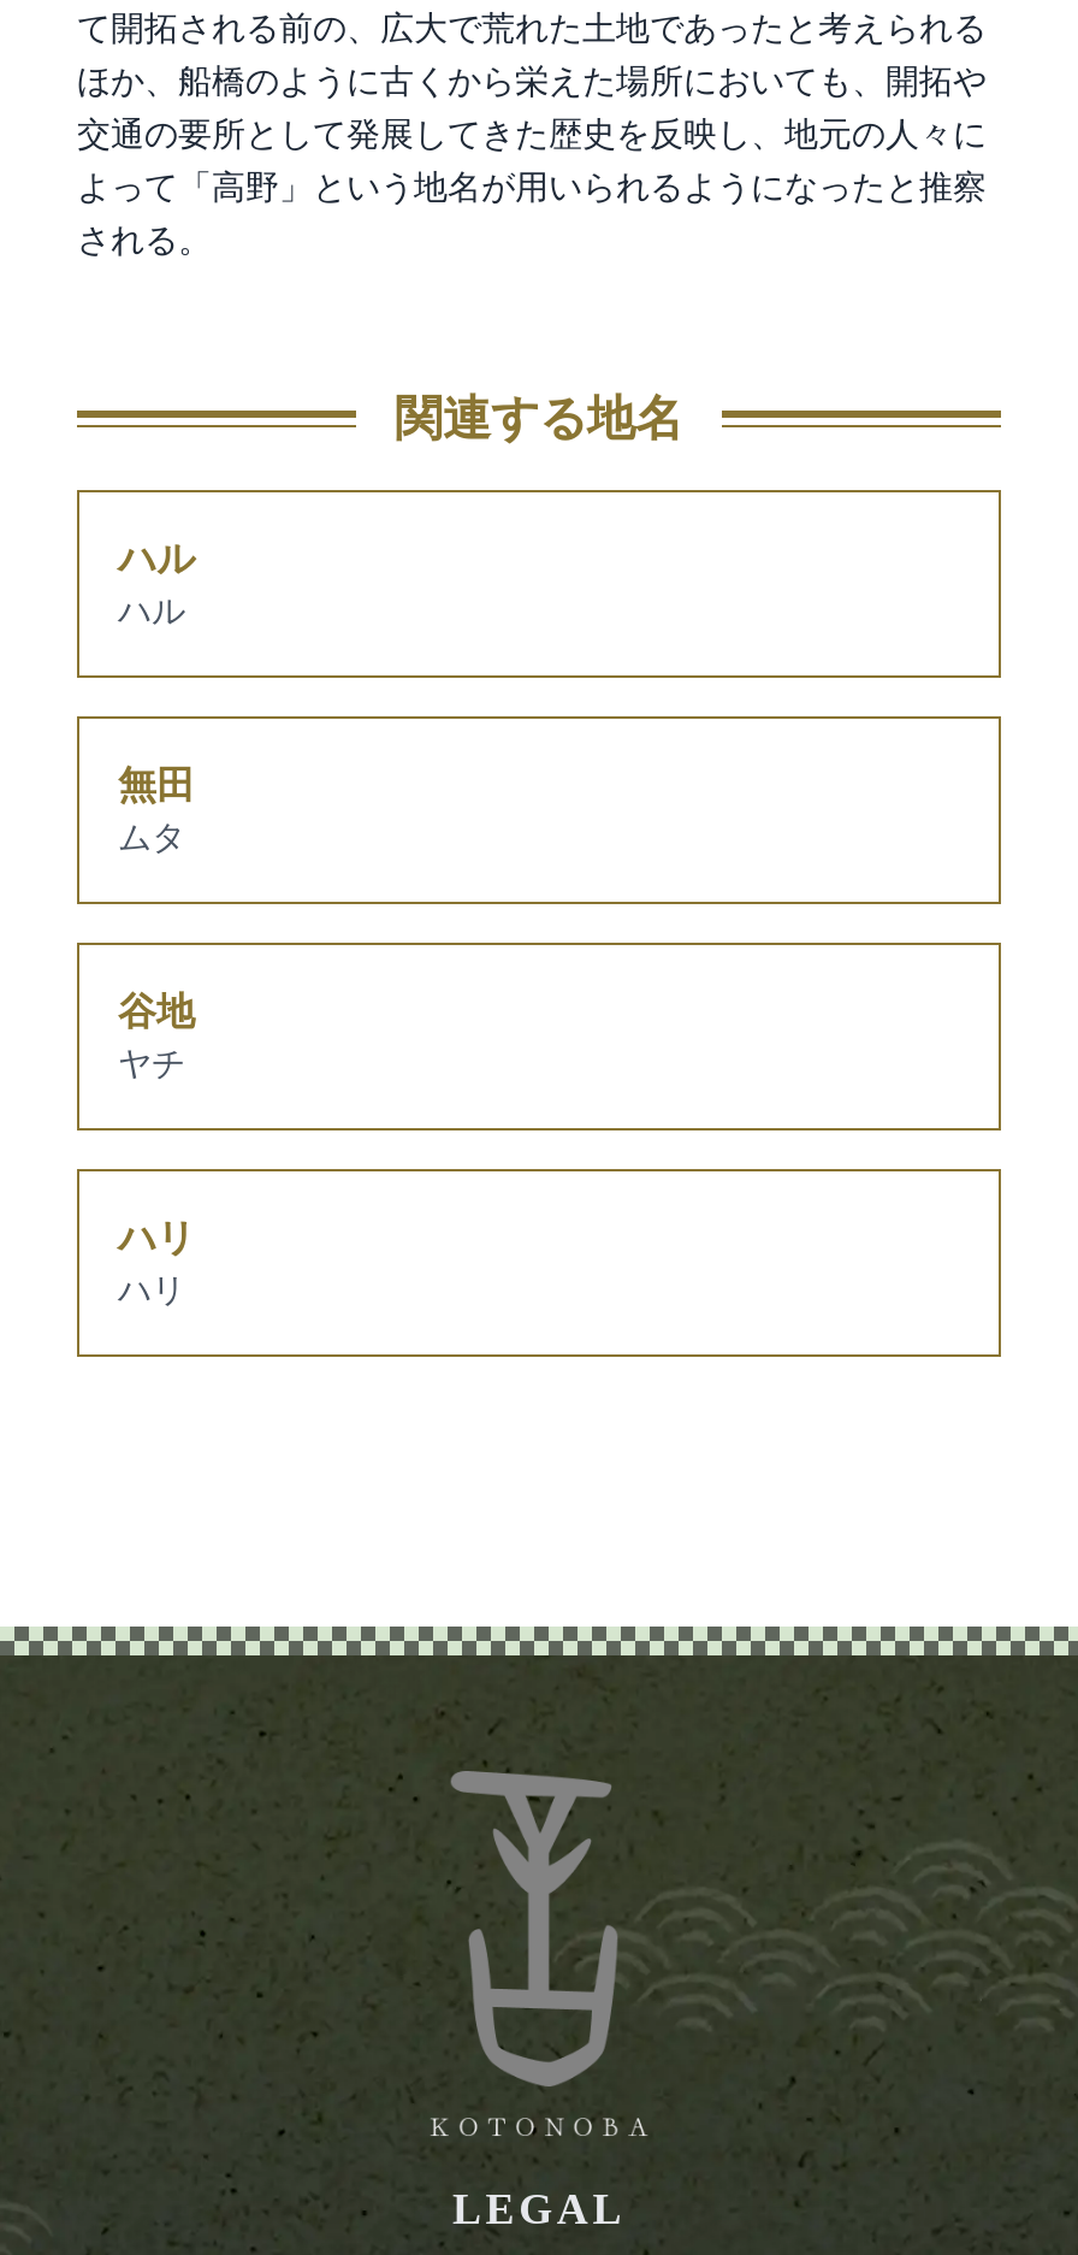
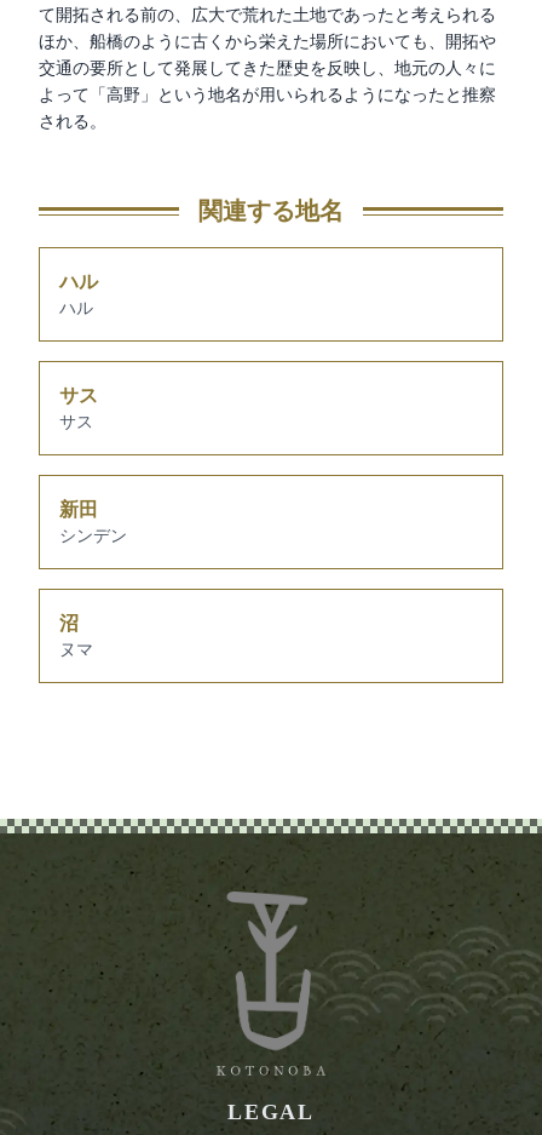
- 無田
- ムタ
+ サス
+ サス

- 谷地
- ヤチ
+ 新田
+ シンデン

- ハリ
- ハリ
+ 沼
+ ヌマ
